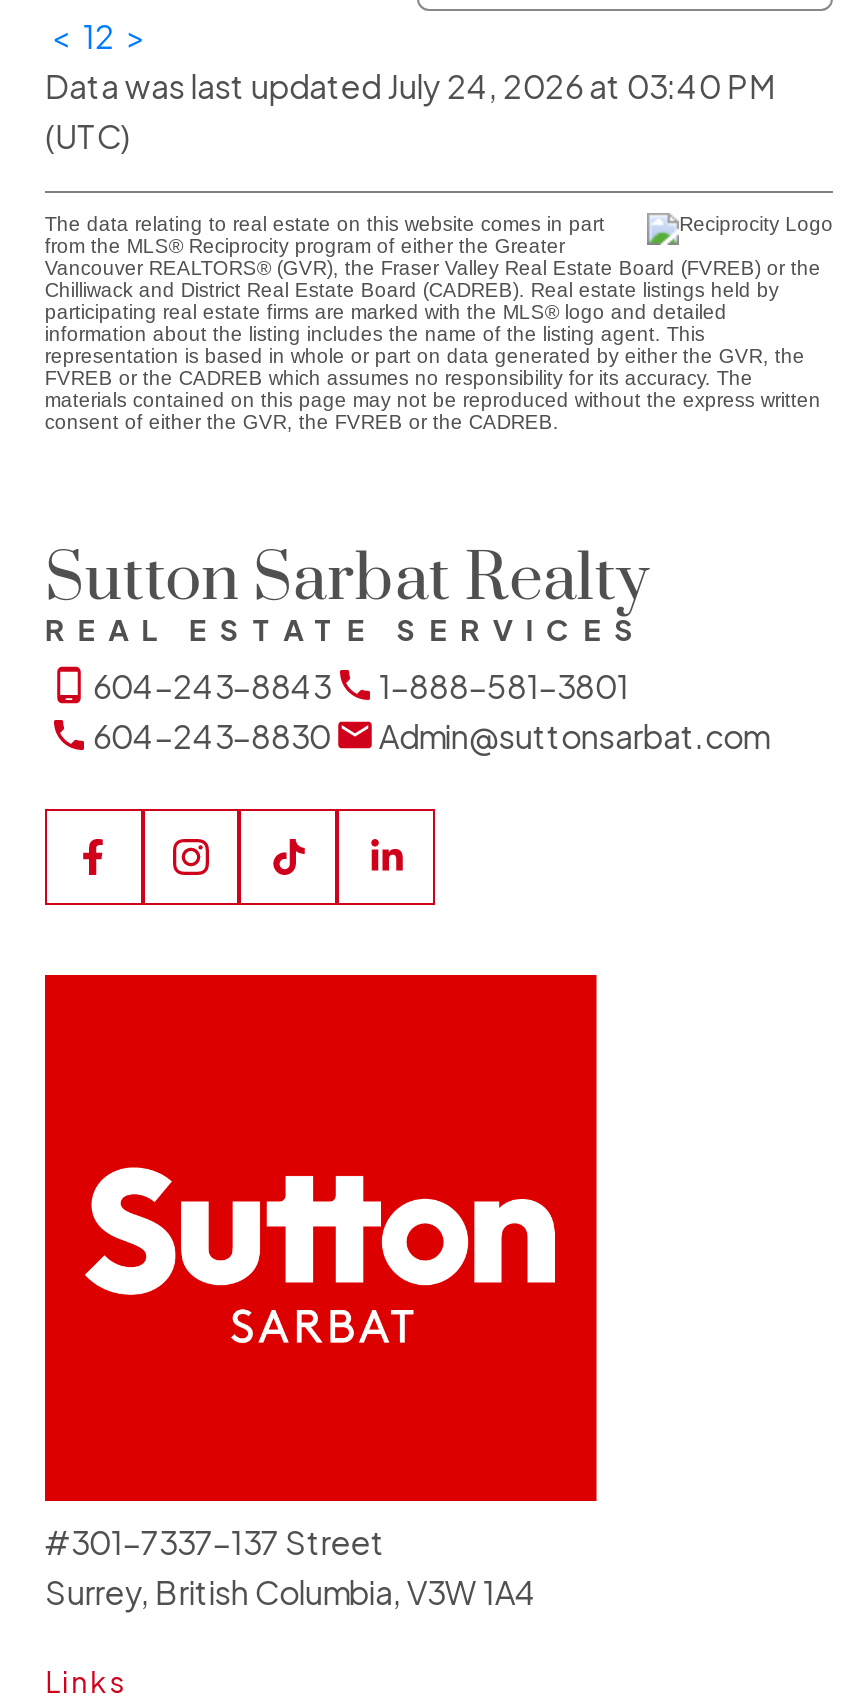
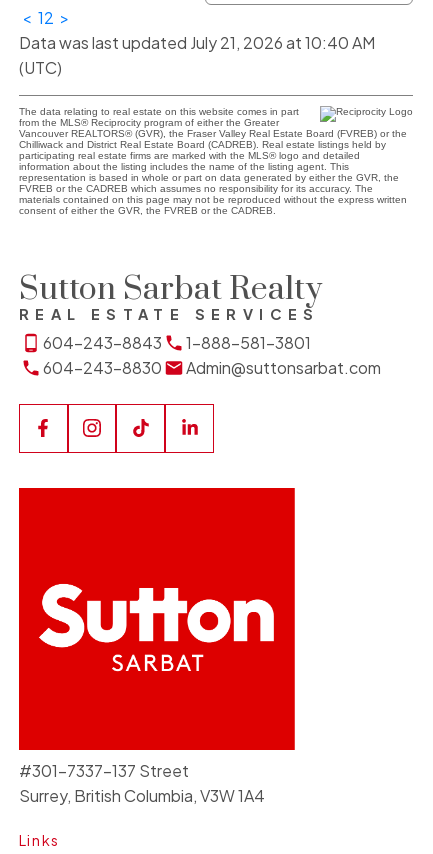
- Data was last updated July 24, 2026 at 03:40 PM
+ Data was last updated July 21, 2026 at 10:40 AM
